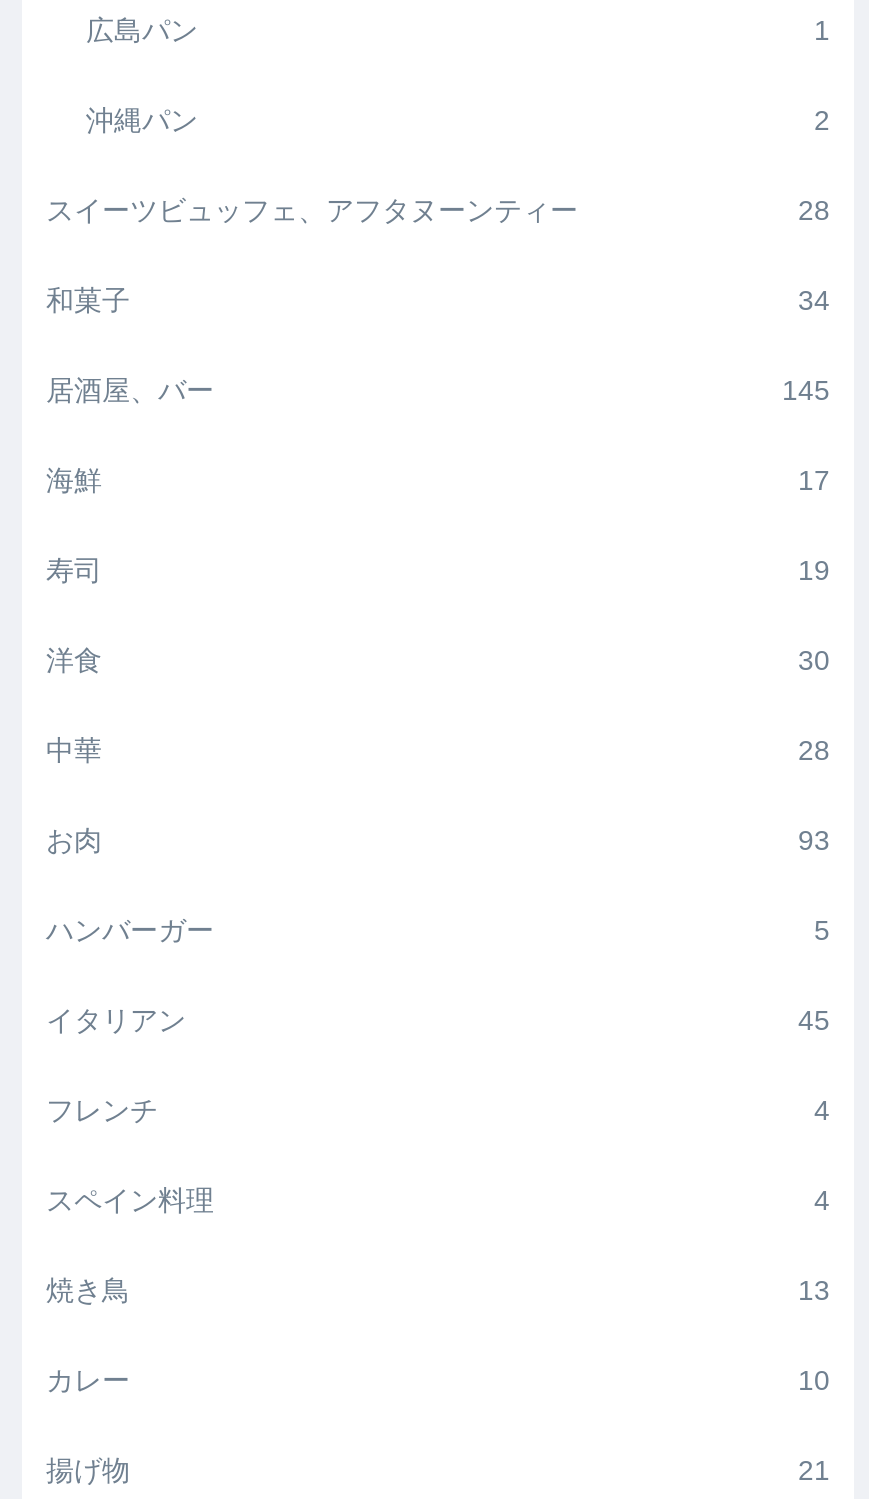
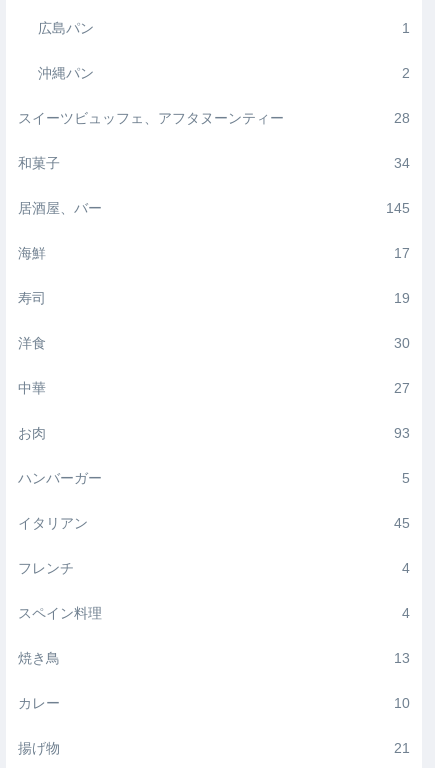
- 28
+ 27
